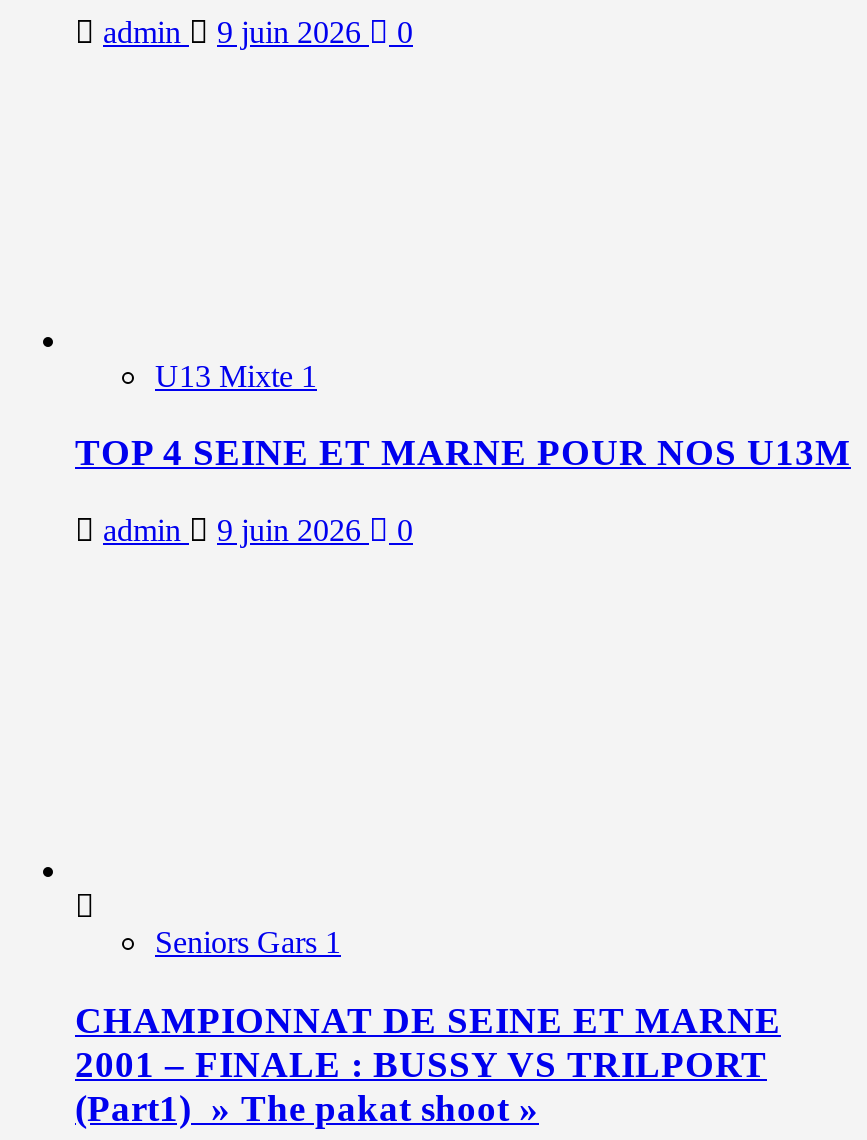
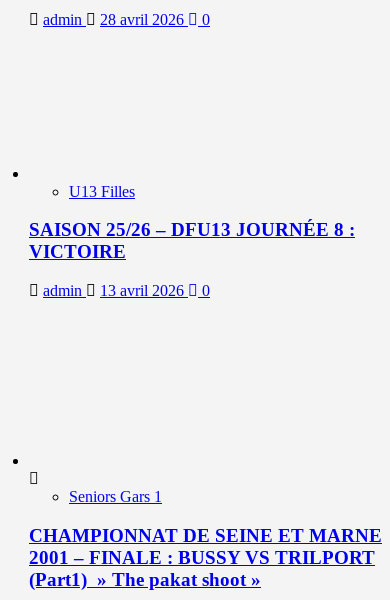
- admin 9 juin 2026 0
+ admin 28 avril 2026 0

- U13 Mixte 1
+ U13 Filles

- TOP 4 SEINE ET MARNE POUR NOS U13M
+ SAISON 25/26 – DFU13 JOURNÉE 8 :
+ VICTOIRE

- admin 9 juin 2026 0
+ admin 13 avril 2026 0
